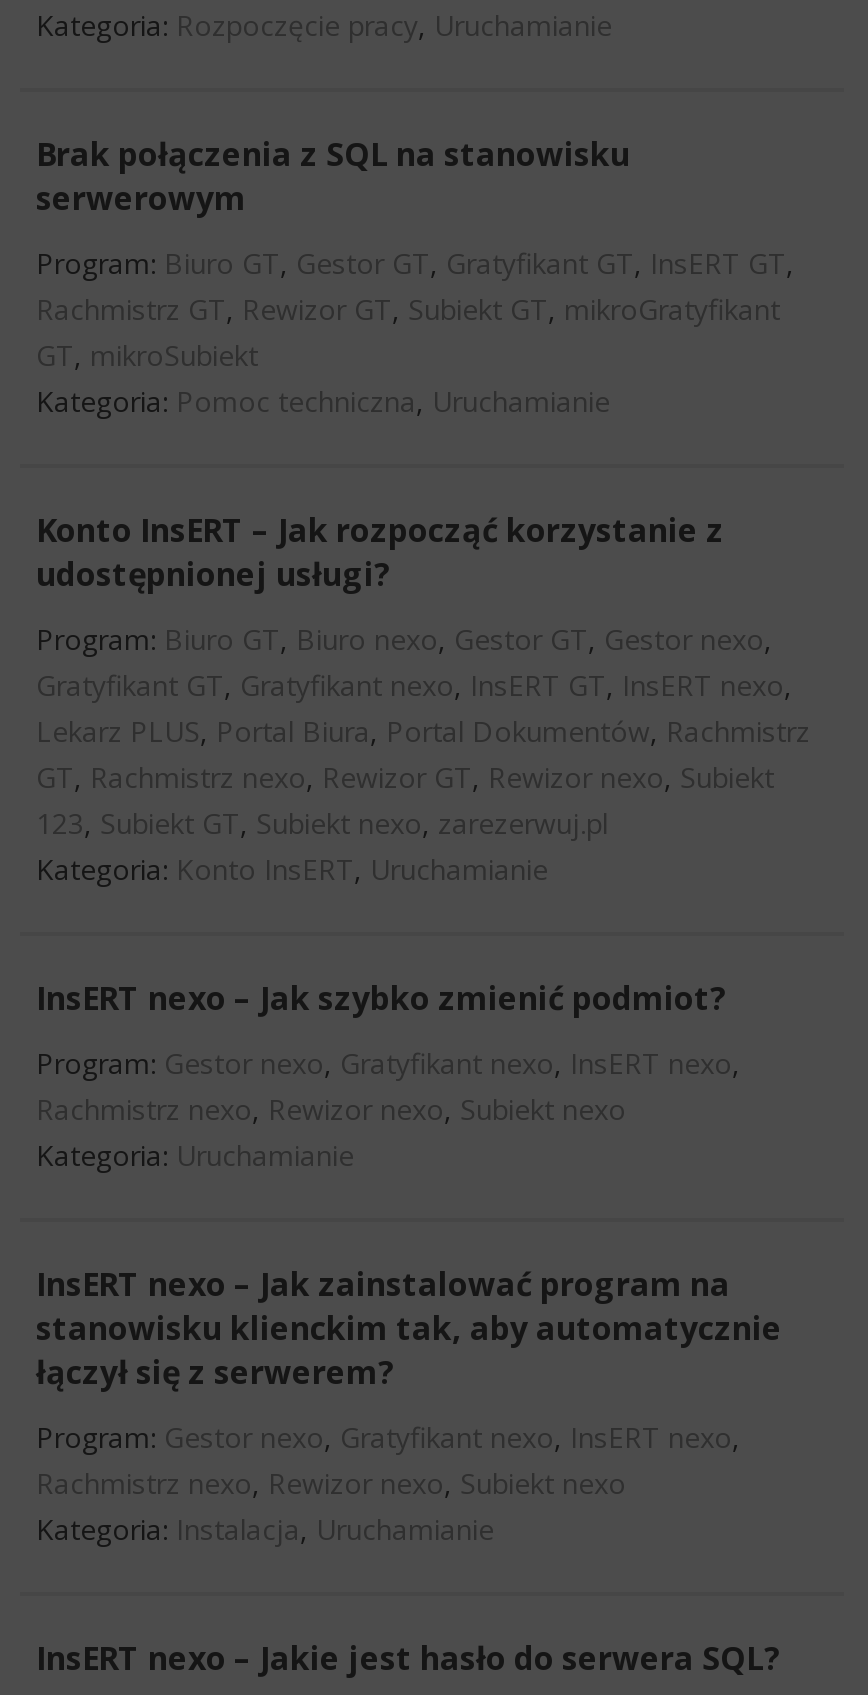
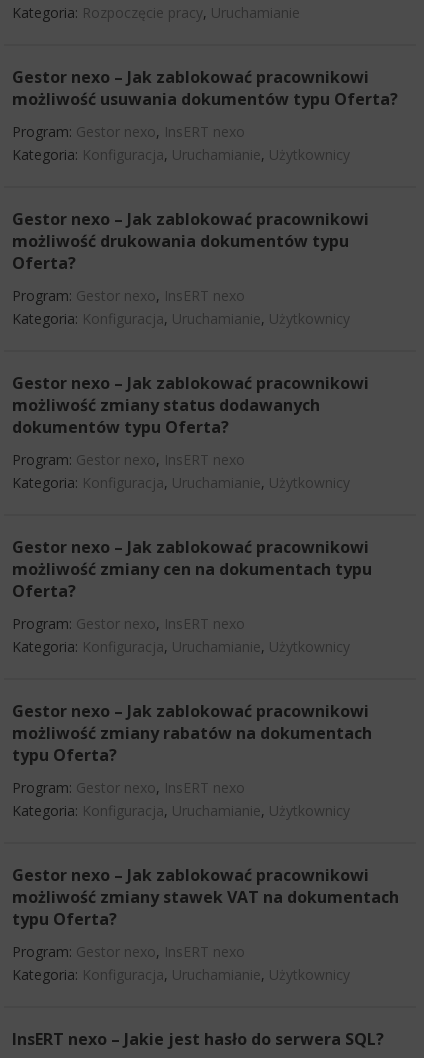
- Brak połączenia z SQL na stanowisku
- serwerowym
- Program: Biuro GT, Gestor GT, Gratyfikant GT, InsERT GT,
- Rachmistrz GT, Rewizor GT, Subiekt GT, mikroGratyfikant
- GT, mikroSubiekt
- Kategoria: Pomoc techniczna, Uruchamianie
- Konto InsERT – Jak rozpocząć korzystanie z
- udostępnionej usługi?
- Program: Biuro GT, Biuro nexo, Gestor GT, Gestor nexo,
- Gratyfikant GT, Gratyfikant nexo, InsERT GT, InsERT nexo,
- Lekarz PLUS, Portal Biura, Portal Dokumentów, Rachmistrz
- GT, Rachmistrz nexo, Rewizor GT, Rewizor nexo, Subiekt
- 123, Subiekt GT, Subiekt nexo, zarezerwuj.pl
- Kategoria: Konto InsERT, Uruchamianie
- InsERT nexo – Jak szybko zmienić podmiot?
- Program: Gestor nexo, Gratyfikant nexo, InsERT nexo,
- Rachmistrz nexo, Rewizor nexo, Subiekt nexo
- Kategoria: Uruchamianie
- InsERT nexo – Jak zainstalować program na
- stanowisku klienckim tak, aby automatycznie
- łączył się z serwerem?
- Program: Gestor nexo, Gratyfikant nexo, InsERT nexo,
- Rachmistrz nexo, Rewizor nexo, Subiekt nexo
- Kategoria: Instalacja, Uruchamianie
+ Gestor nexo – Jak zablokować pracownikowi
+ możliwość usuwania dokumentów typu Oferta?
+ Program: Gestor nexo, InsERT nexo
+ Kategoria: Konfiguracja, Uruchamianie, Użytkownicy
+ Gestor nexo – Jak zablokować pracownikowi
+ możliwość drukowania dokumentów typu
+ Oferta?
+ Program: Gestor nexo, InsERT nexo
+ Kategoria: Konfiguracja, Uruchamianie, Użytkownicy
+ Gestor nexo – Jak zablokować pracownikowi
+ możliwość zmiany status dodawanych
+ dokumentów typu Oferta?
+ Program: Gestor nexo, InsERT nexo
+ Kategoria: Konfiguracja, Uruchamianie, Użytkownicy
+ Gestor nexo – Jak zablokować pracownikowi
+ możliwość zmiany cen na dokumentach typu
+ Oferta?
+ Program: Gestor nexo, InsERT nexo
+ Kategoria: Konfiguracja, Uruchamianie, Użytkownicy
+ Gestor nexo – Jak zablokować pracownikowi
+ możliwość zmiany rabatów na dokumentach
+ typu Oferta?
+ Program: Gestor nexo, InsERT nexo
+ Kategoria: Konfiguracja, Uruchamianie, Użytkownicy
+ Gestor nexo – Jak zablokować pracownikowi
+ możliwość zmiany stawek VAT na dokumentach
+ typu Oferta?
+ Program: Gestor nexo, InsERT nexo
+ Kategoria: Konfiguracja, Uruchamianie, Użytkownicy
